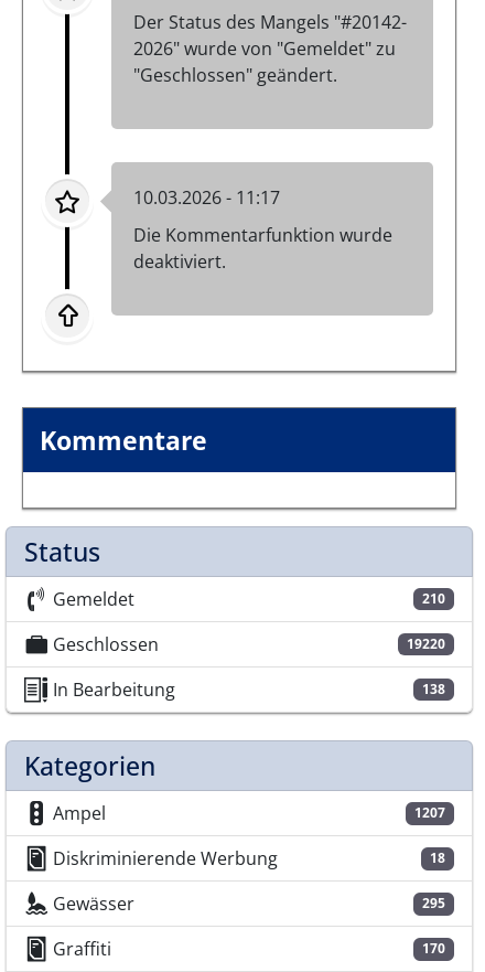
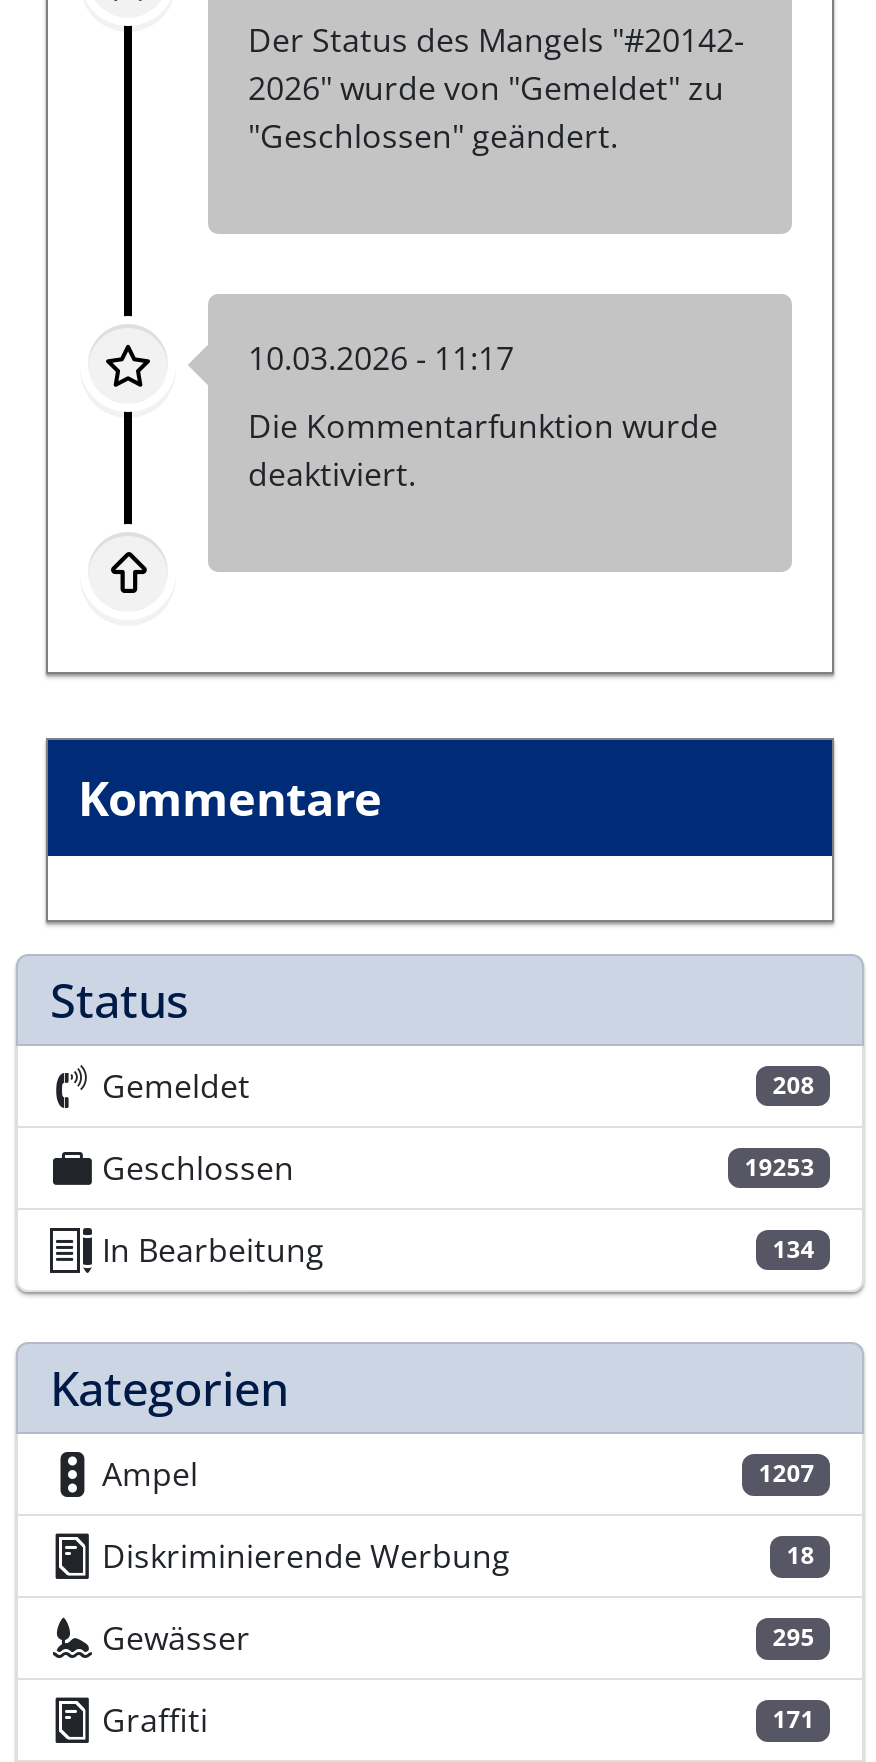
- 210
+ 208

- 19220
+ 19253

- 138
+ 134

- 170
+ 171
